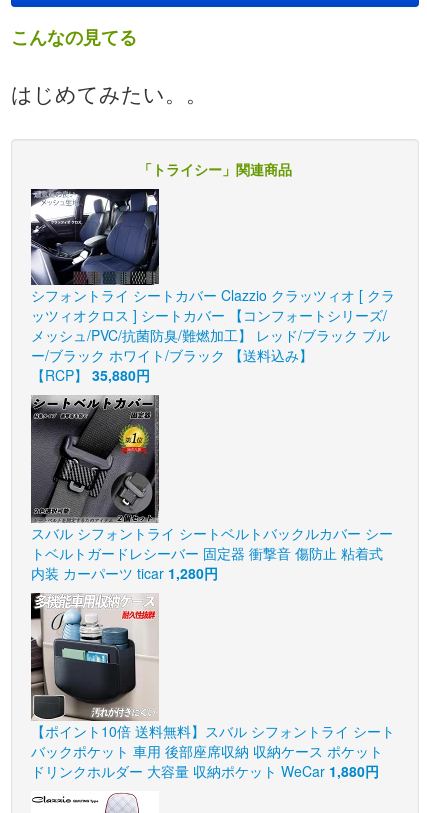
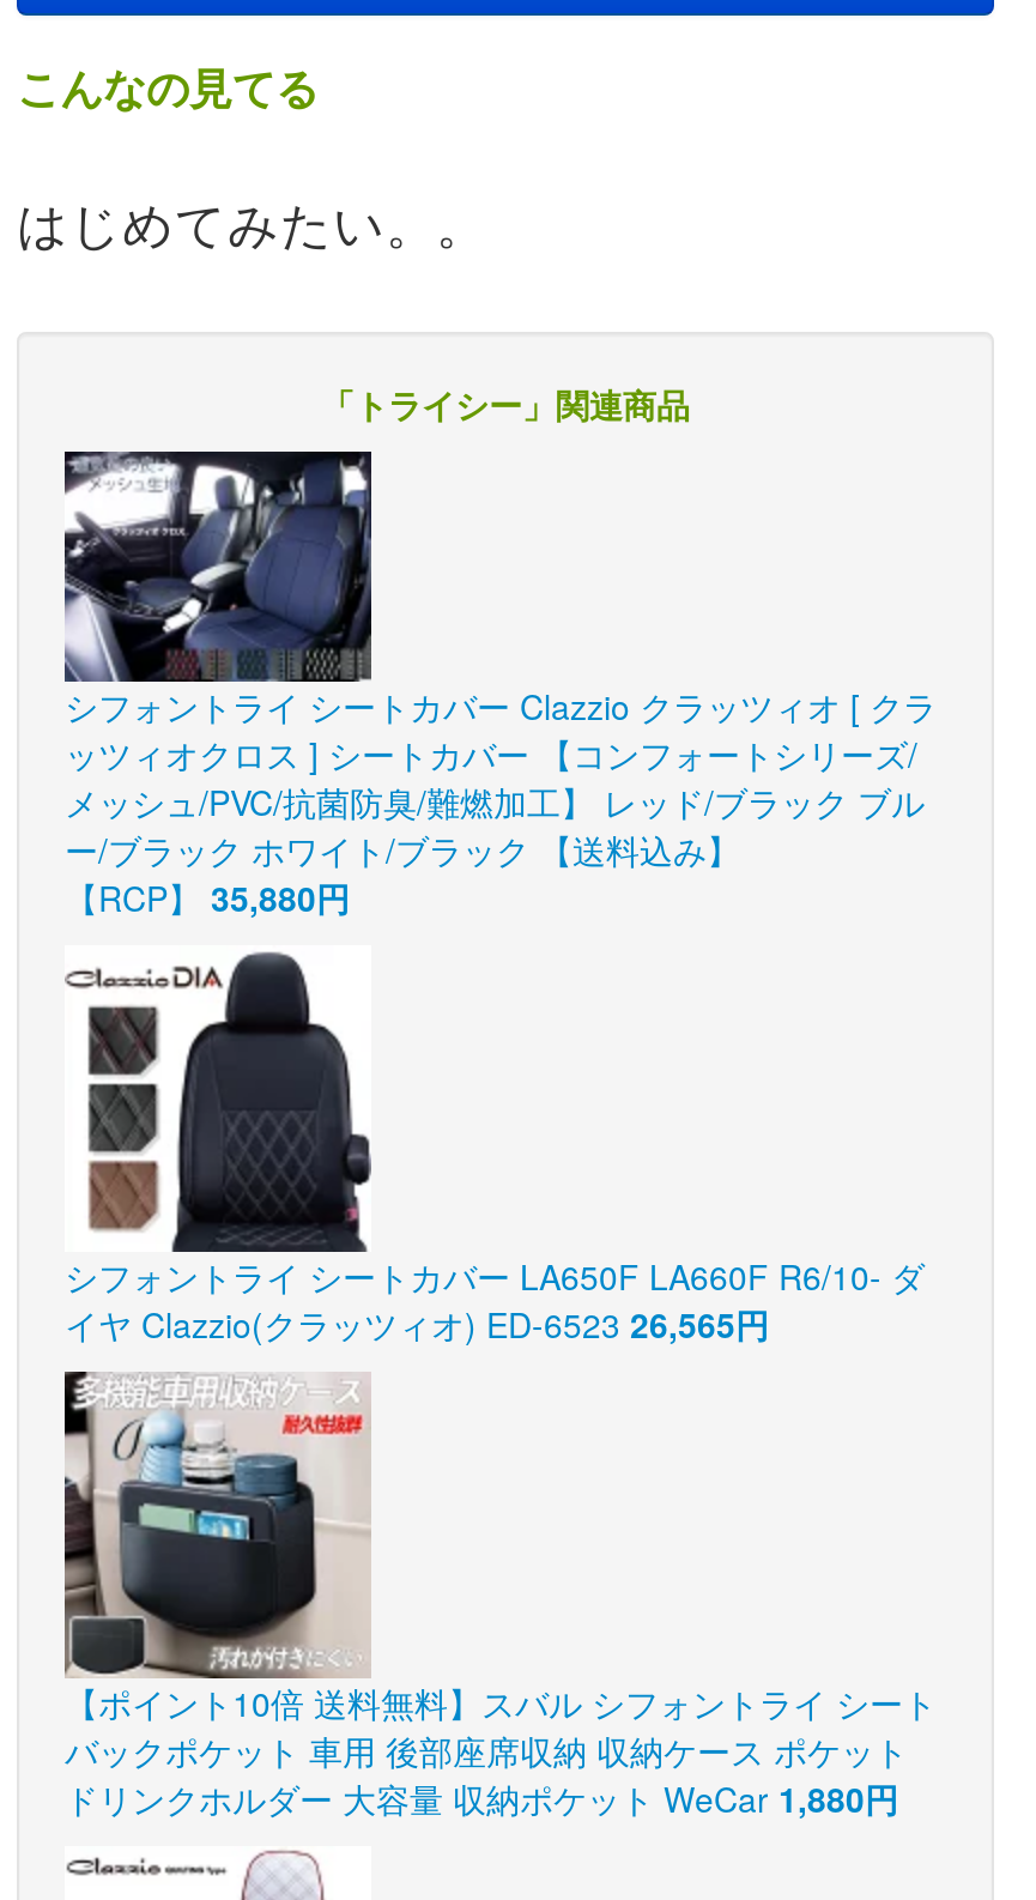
- [image]
- スバル シフォントライ シートベルトバックルカバー シー
- トベルトガードレシーバー 固定器 衝撃音 傷防止 粘着式
- 内装 カーパーツ ticar 1,280円
+ [image]
+ シフォントライ シートカバー LA650F LA660F R6/10- ダ
+ イヤ Clazzio(クラッツィオ) ED-6523 26,565円
